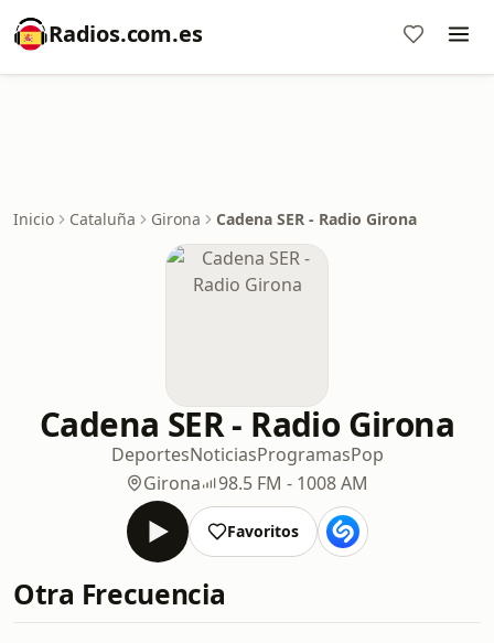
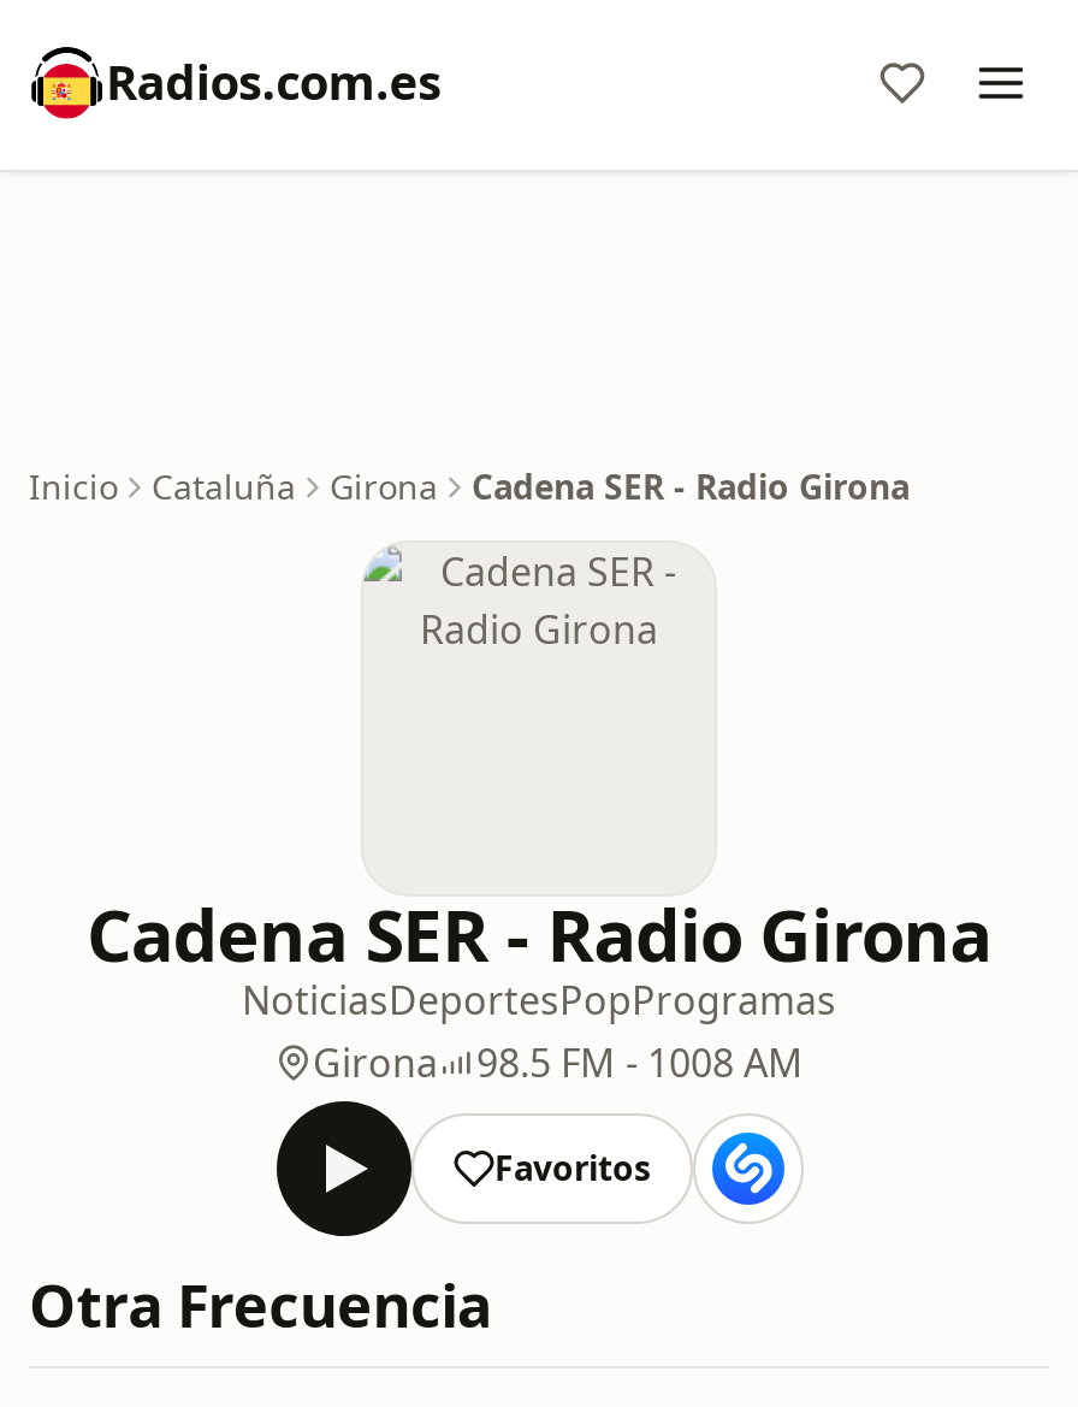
- DeportesNoticiasProgramasPop
+ NoticiasDeportesPopProgramas
